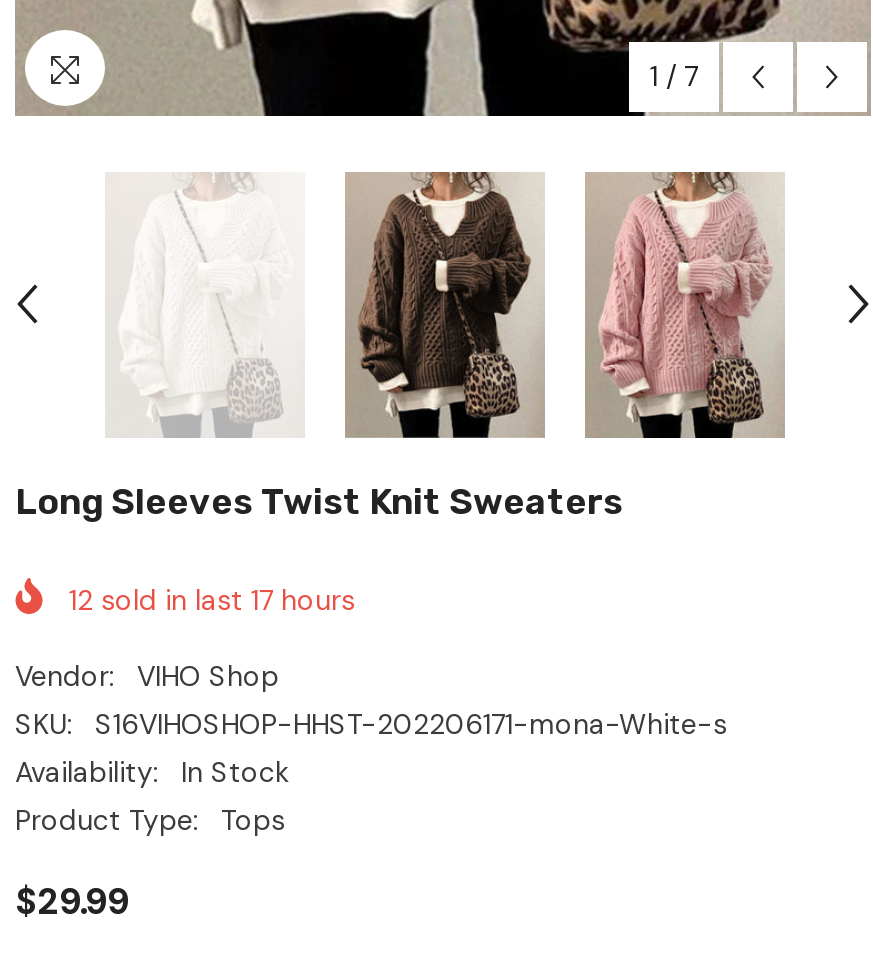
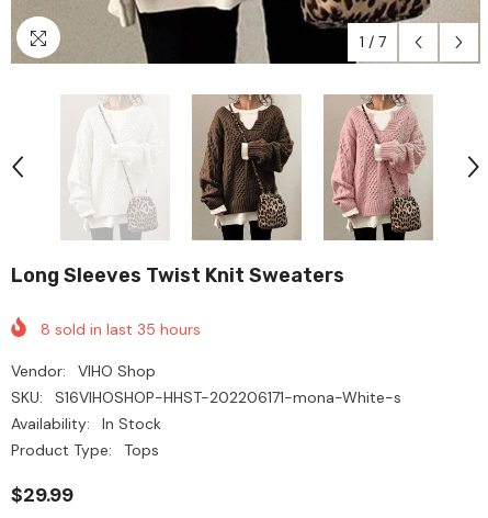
- 12 sold in last 17 hours
+ 8 sold in last 35 hours
